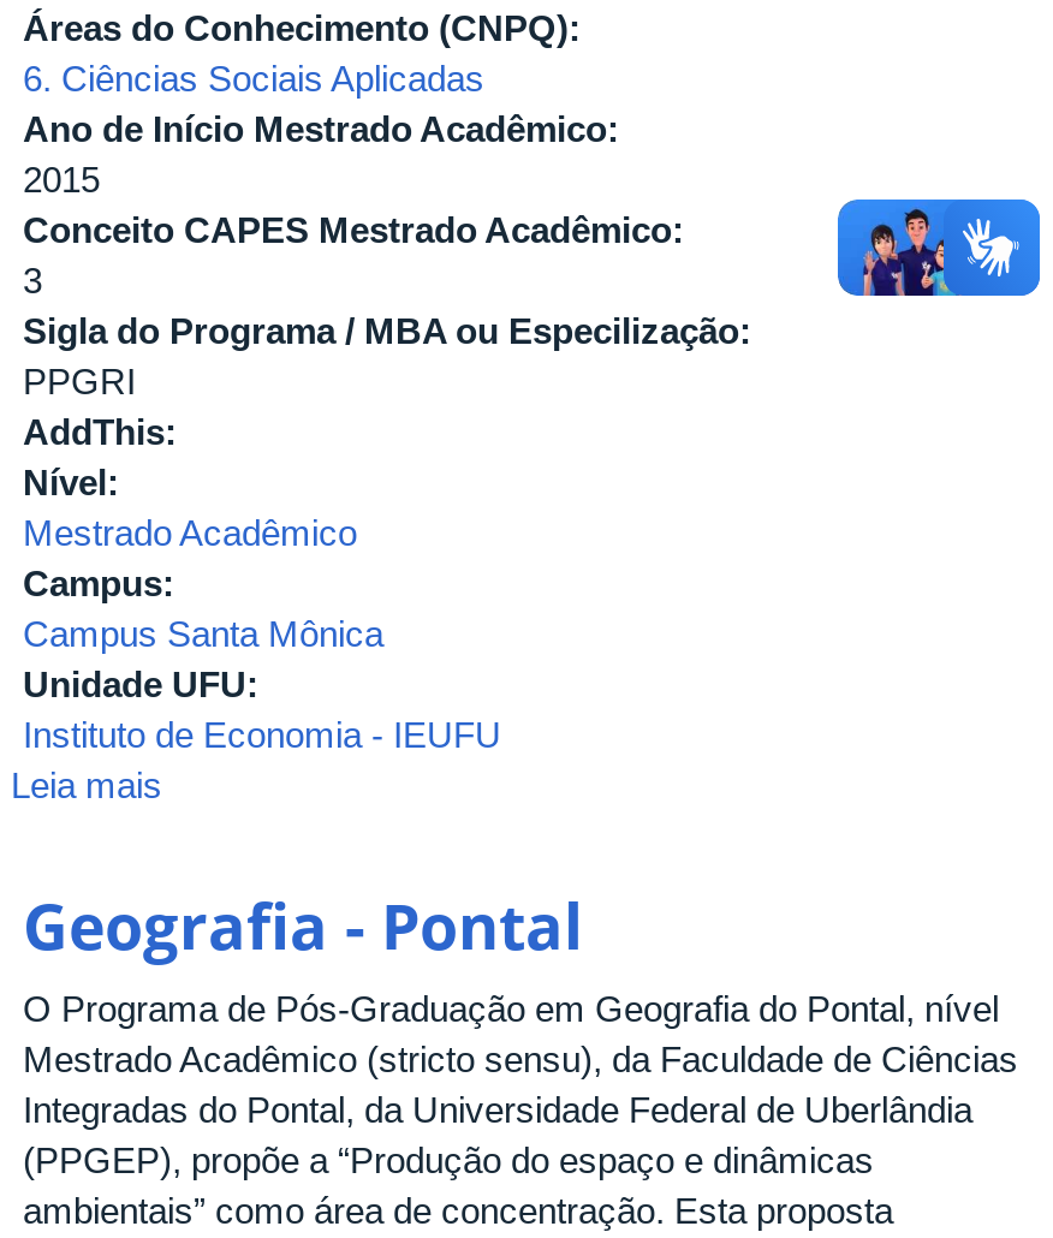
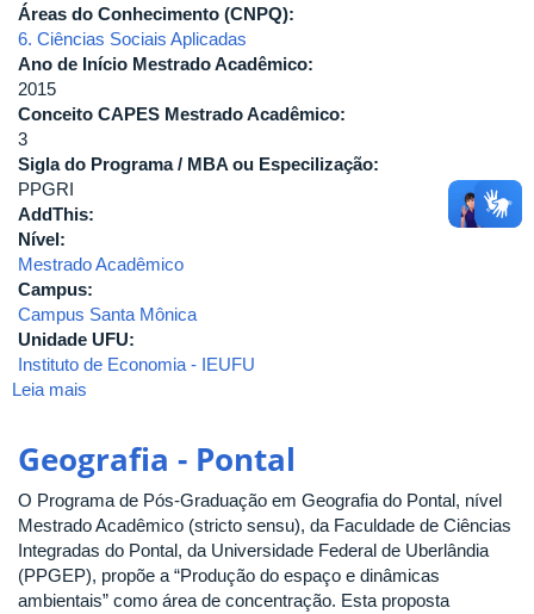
- [image]

+ [image]
